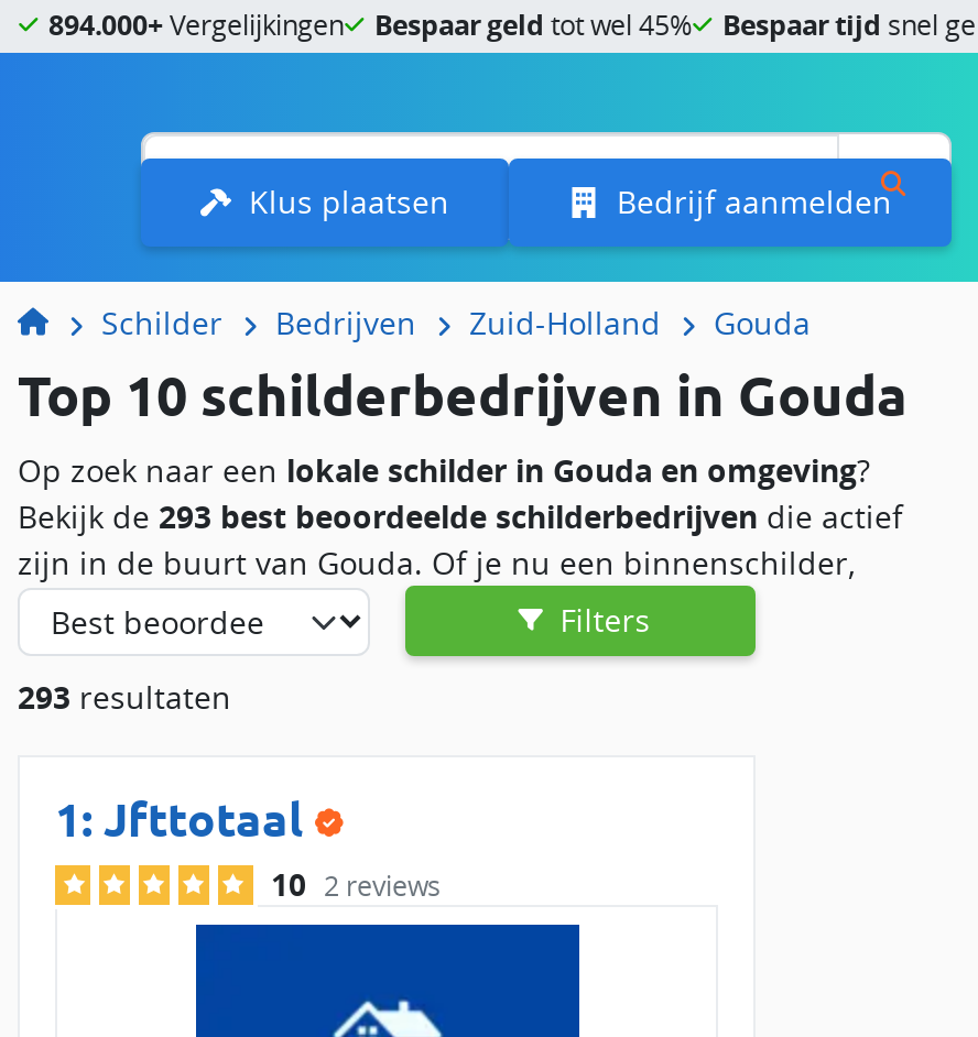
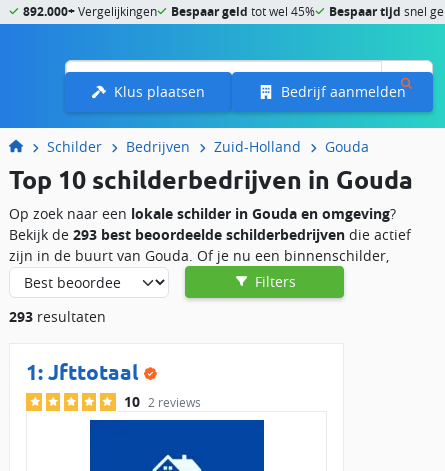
- 894.000+ Vergelijkingen
+ 892.000+ Vergelijkingen
